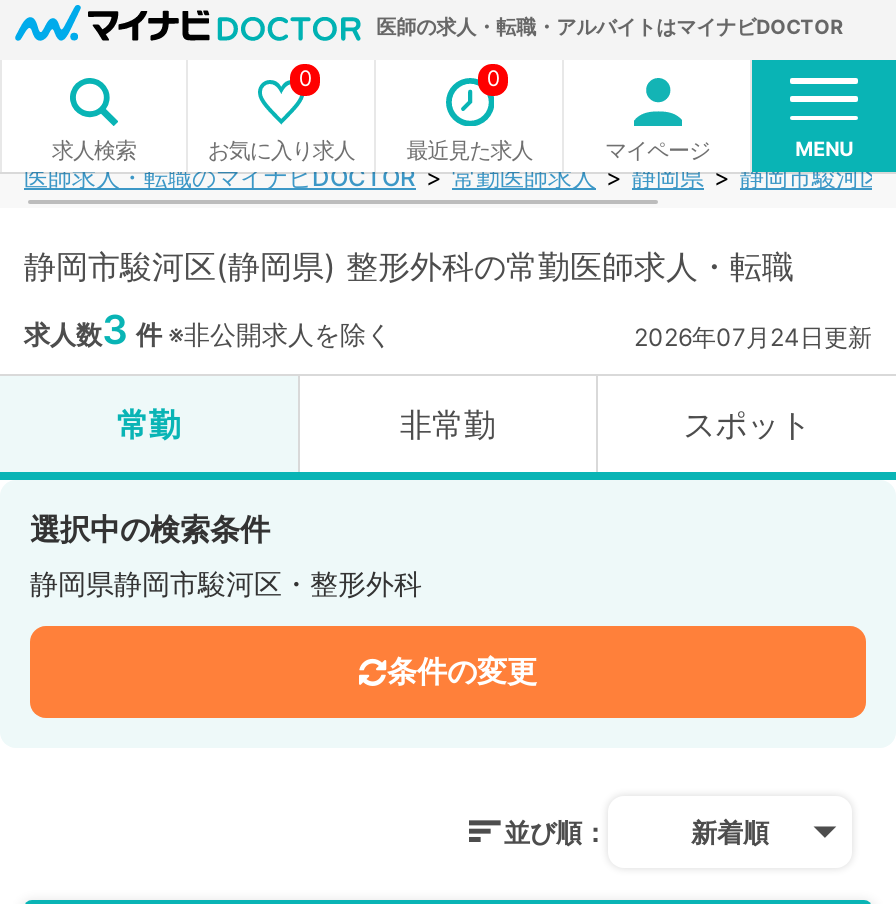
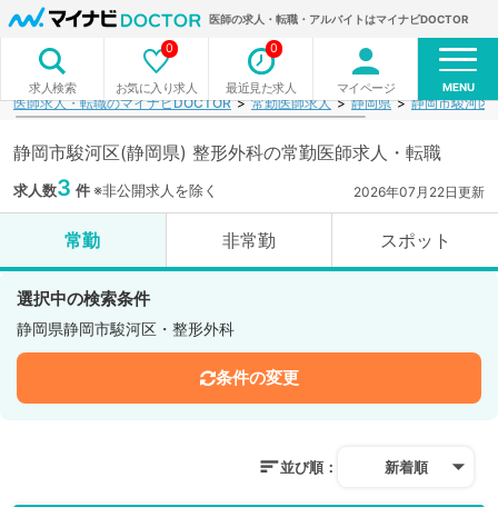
- 2026年07月24日更新
+ 2026年07月22日更新
